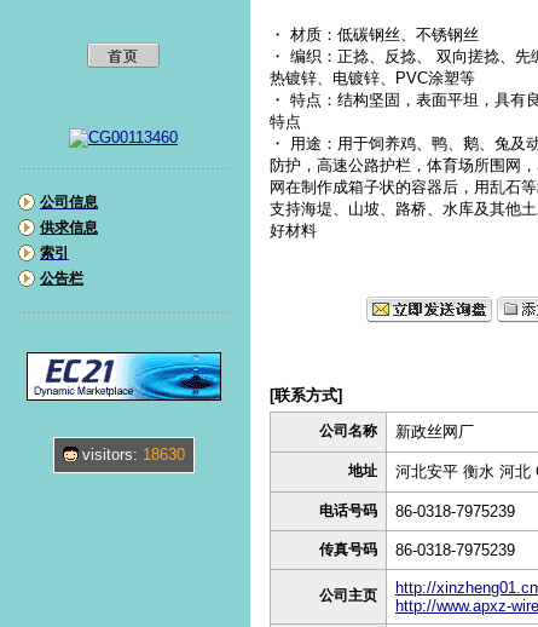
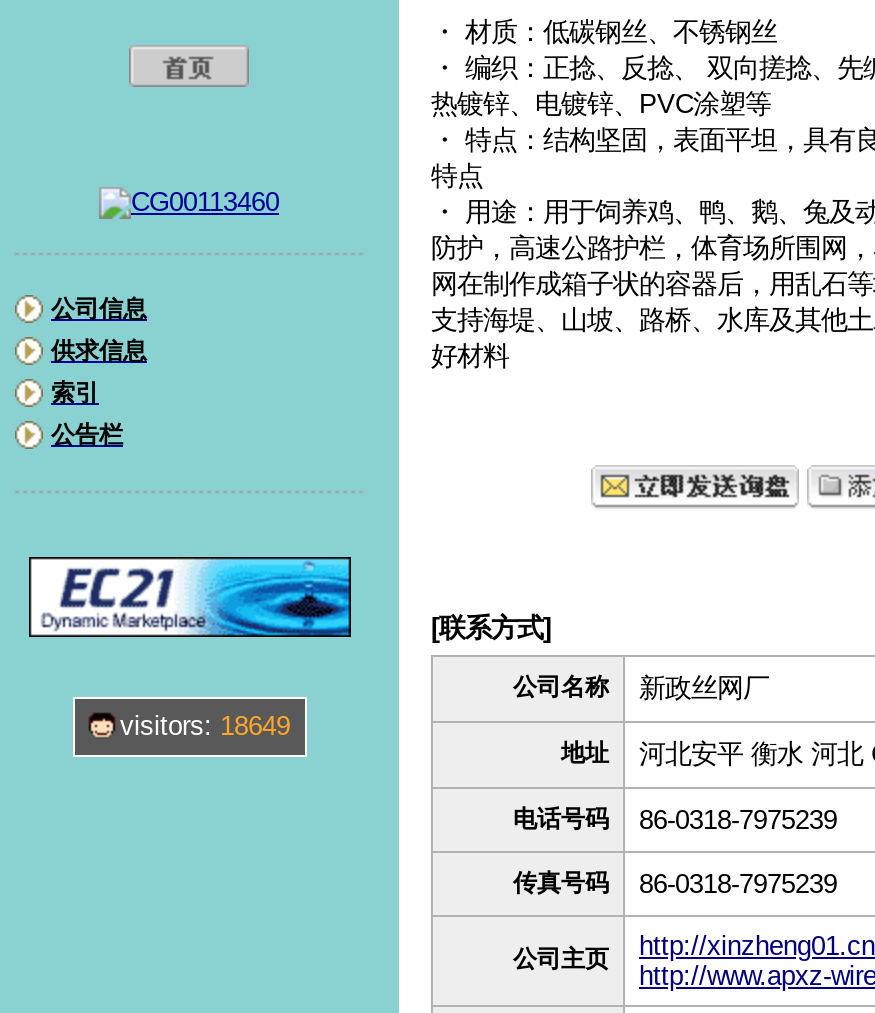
- visitors: 18630
+ visitors: 18649
